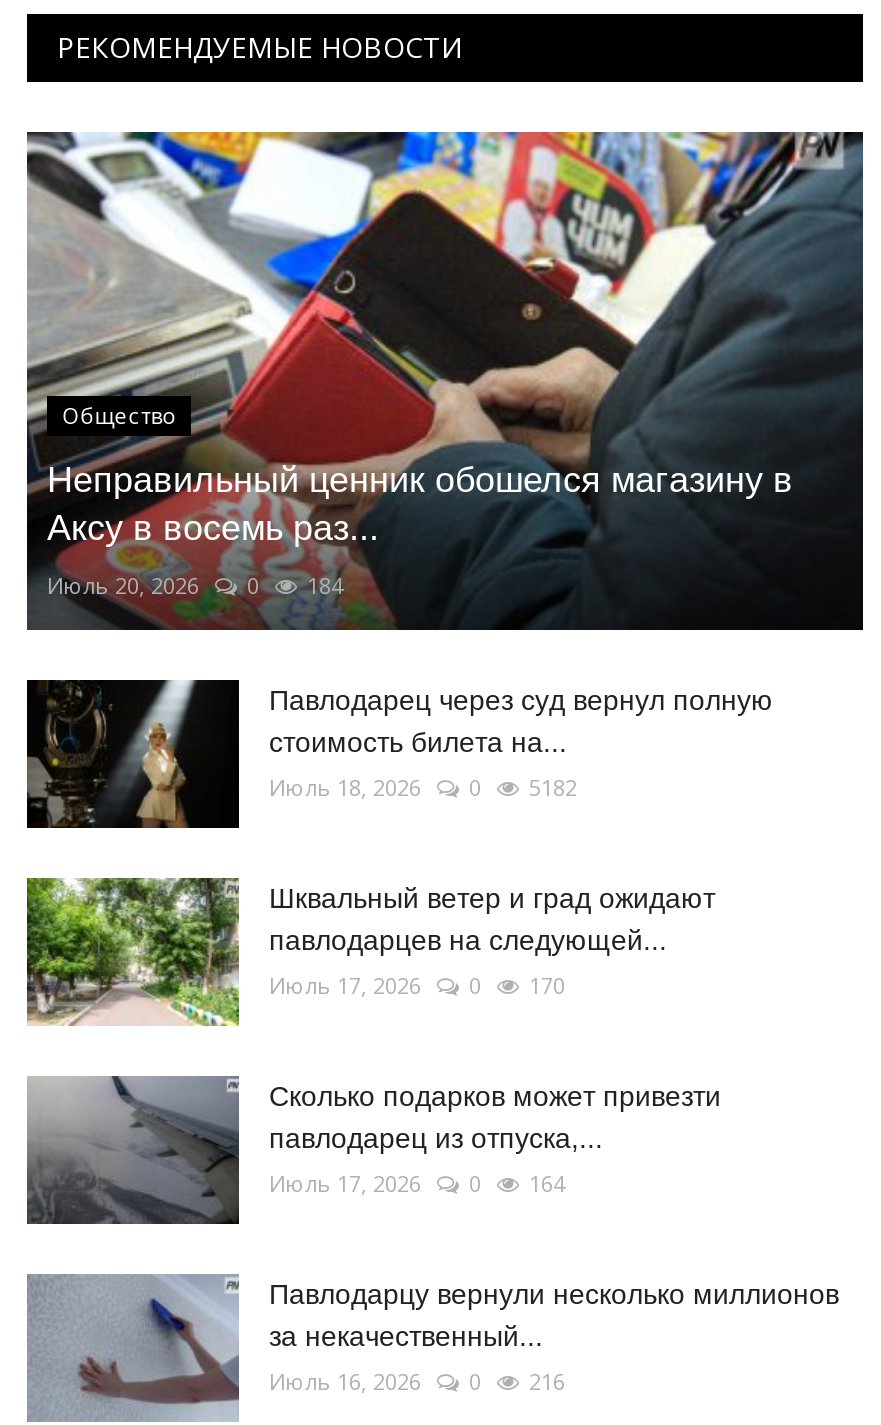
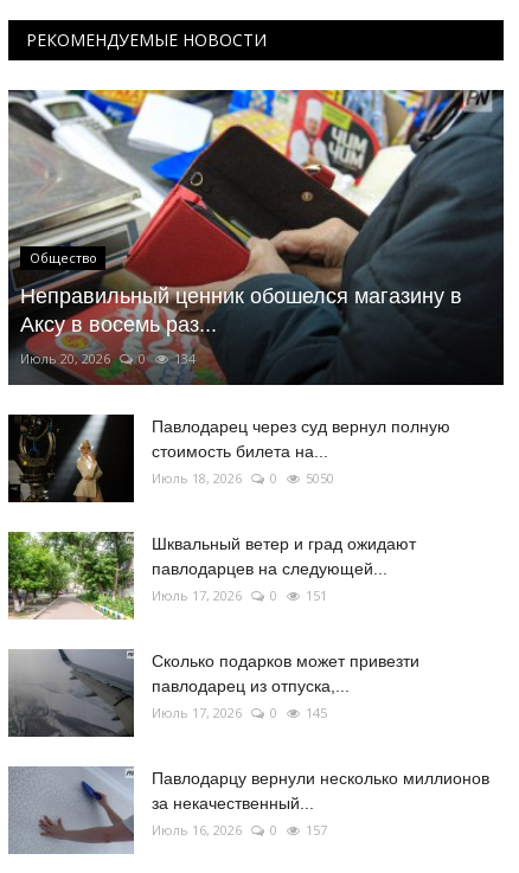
- Июль 20, 2026 0 184
+ Июль 20, 2026 0 134

- Июль 18, 2026 0 5182
+ Июль 18, 2026 0 5050

- Июль 17, 2026 0 170
+ Июль 17, 2026 0 151

- Июль 17, 2026 0 164
+ Июль 17, 2026 0 145

- Июль 16, 2026 0 216
+ Июль 16, 2026 0 157
